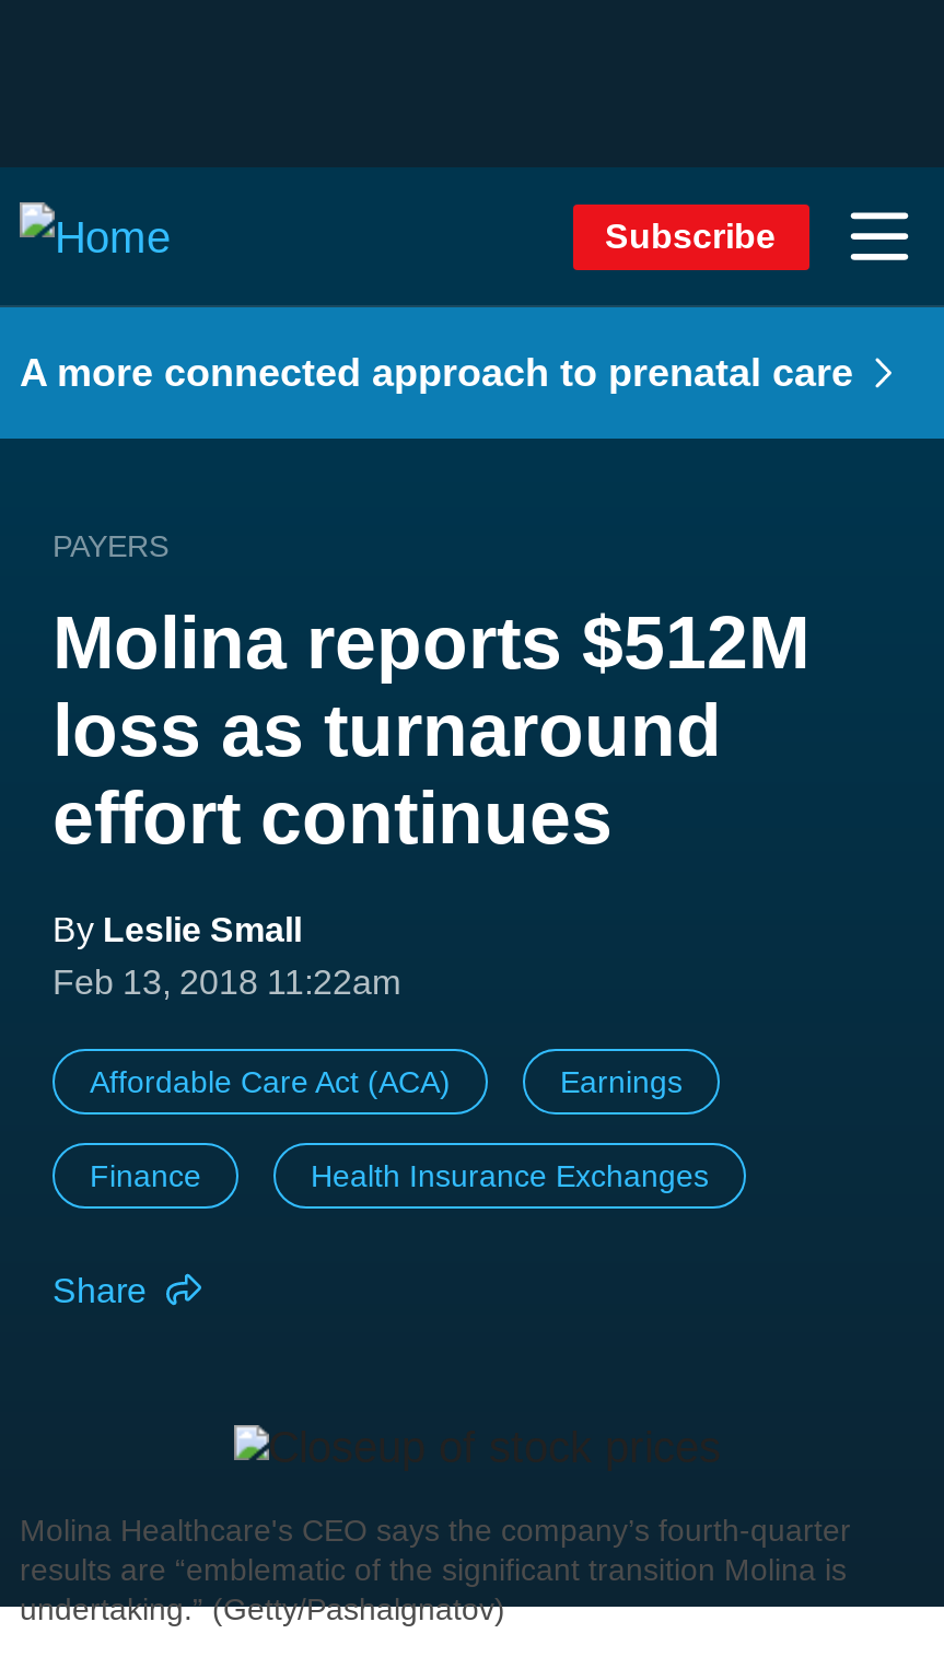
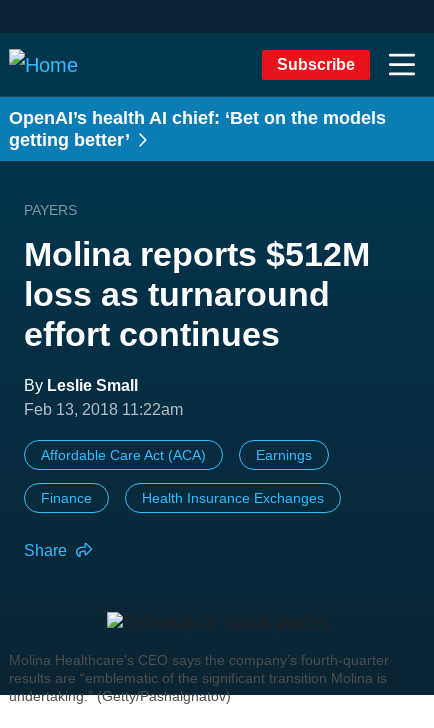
- A more connected approach to prenatal care
+ OpenAI’s health AI chief: ‘Bet on the models
+ getting better’
